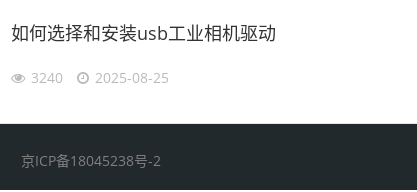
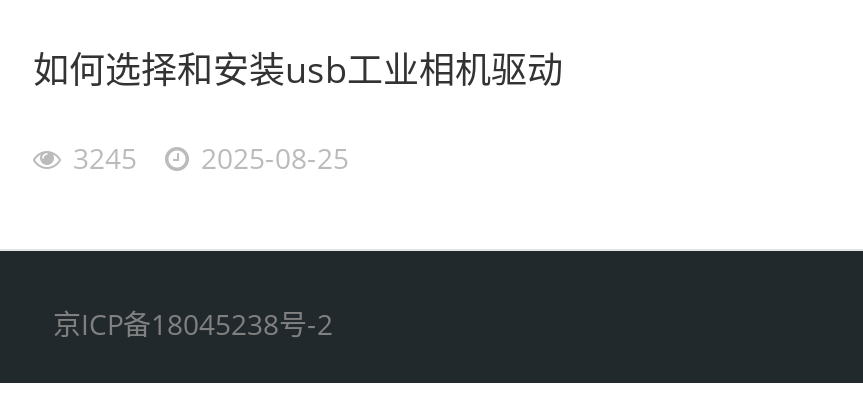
- 3240 2025-08-25
+ 3245 2025-08-25
